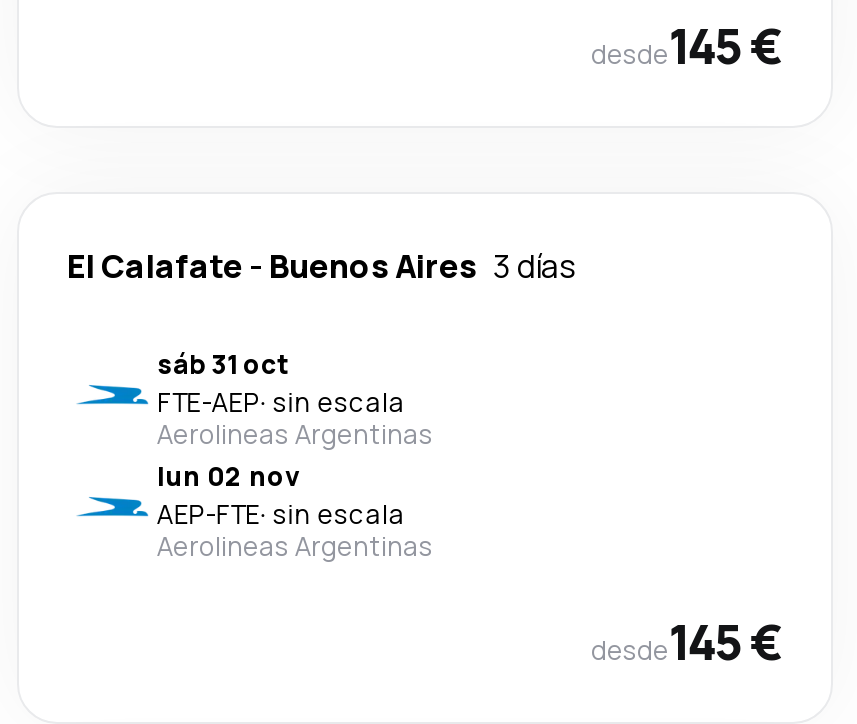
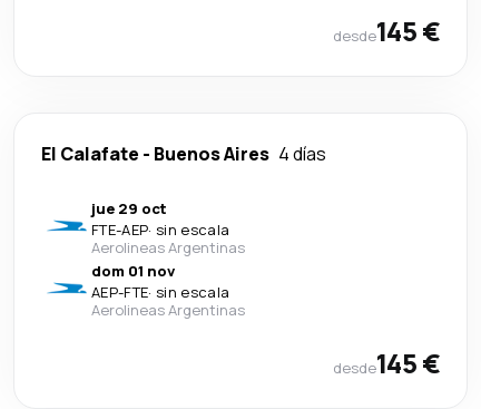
- El Calafate - Buenos Aires 3 días
+ El Calafate - Buenos Aires 4 días

- sáb 31 oct
+ jue 29 oct

- lun 02 nov
+ dom 01 nov
